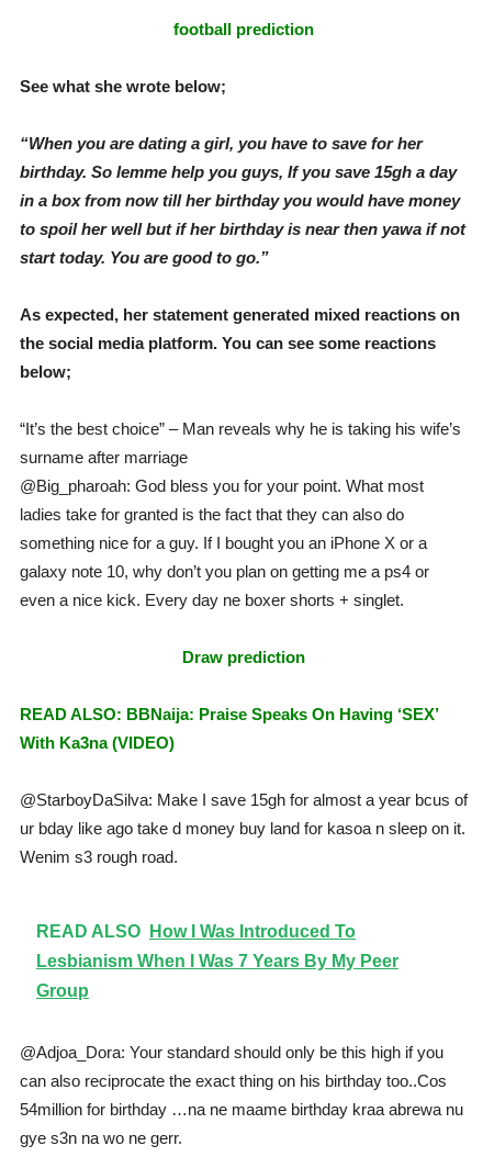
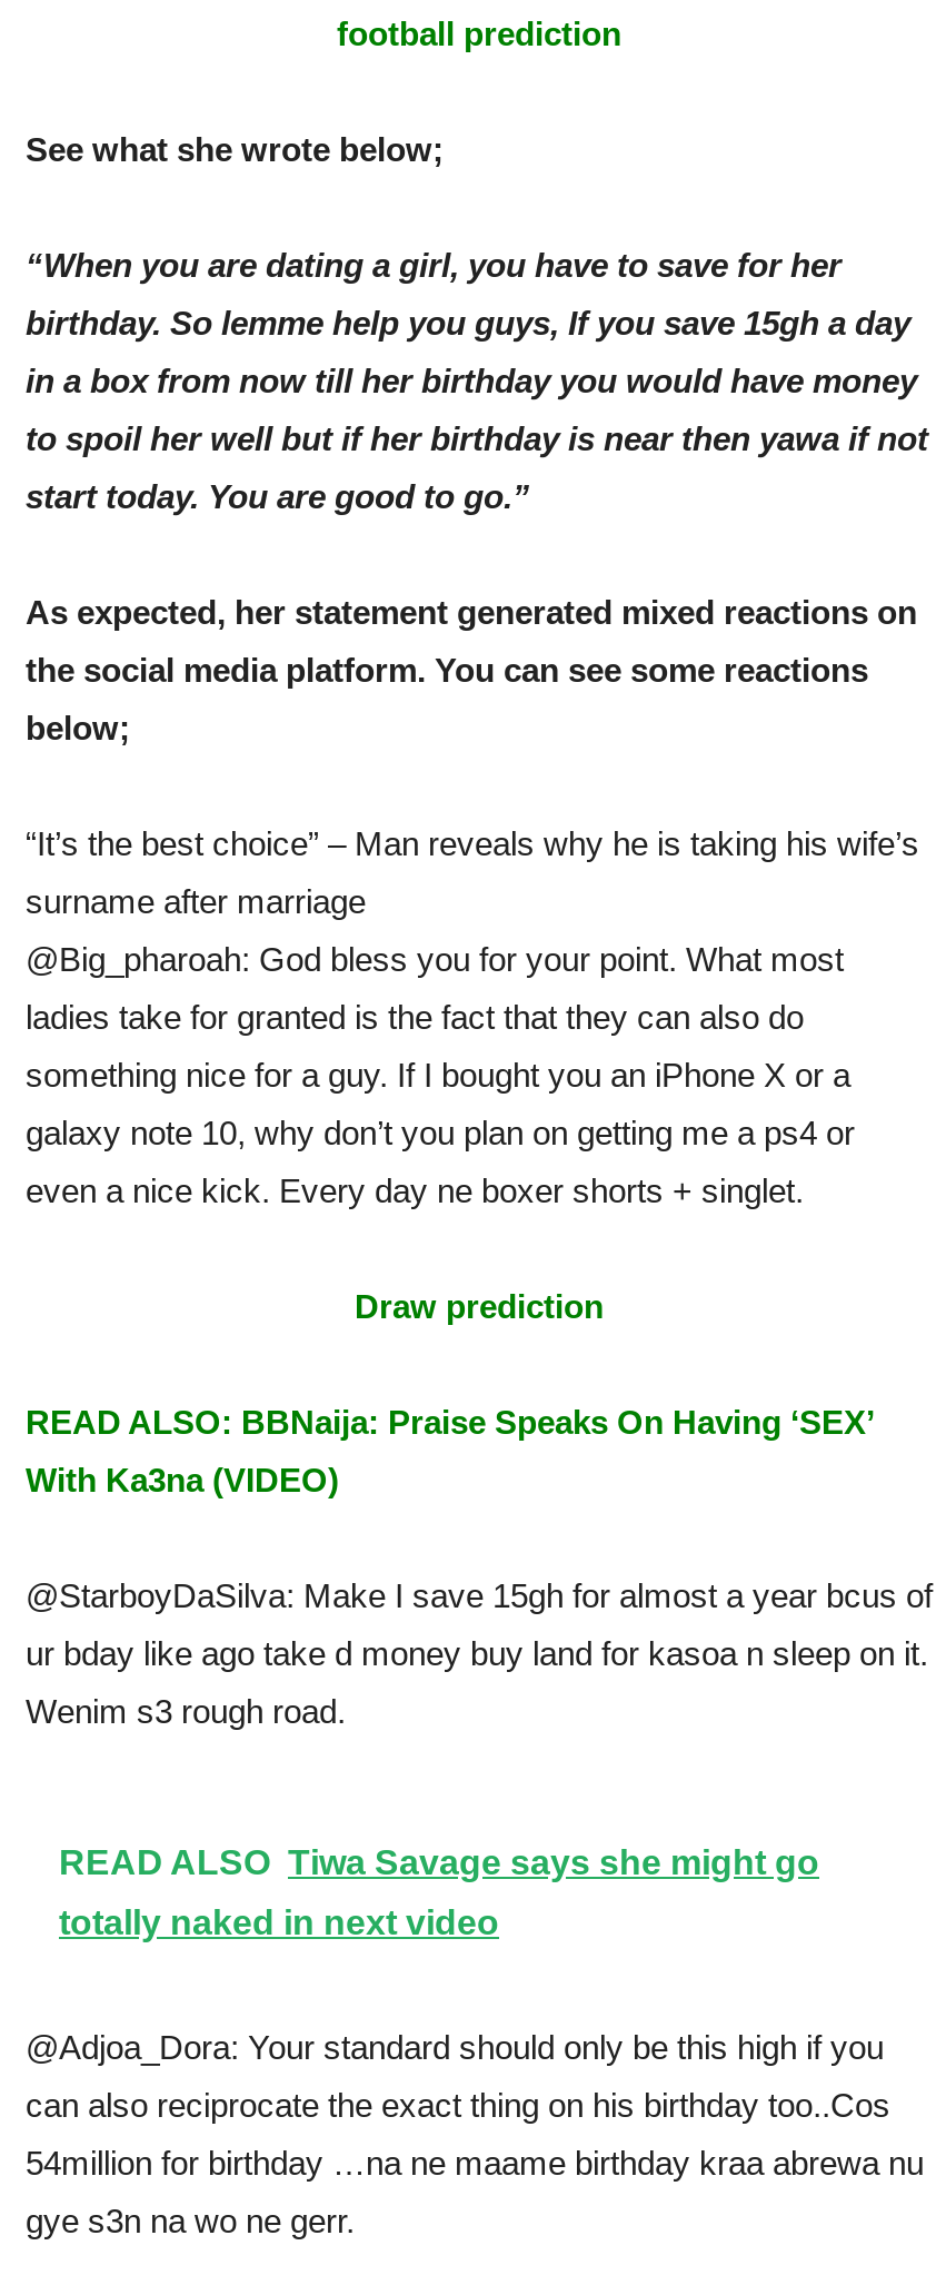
- READ ALSO How I Was Introduced To
- Lesbianism When I Was 7 Years By My Peer
- Group
+ READ ALSO Tiwa Savage says she might go
+ totally naked in next video
